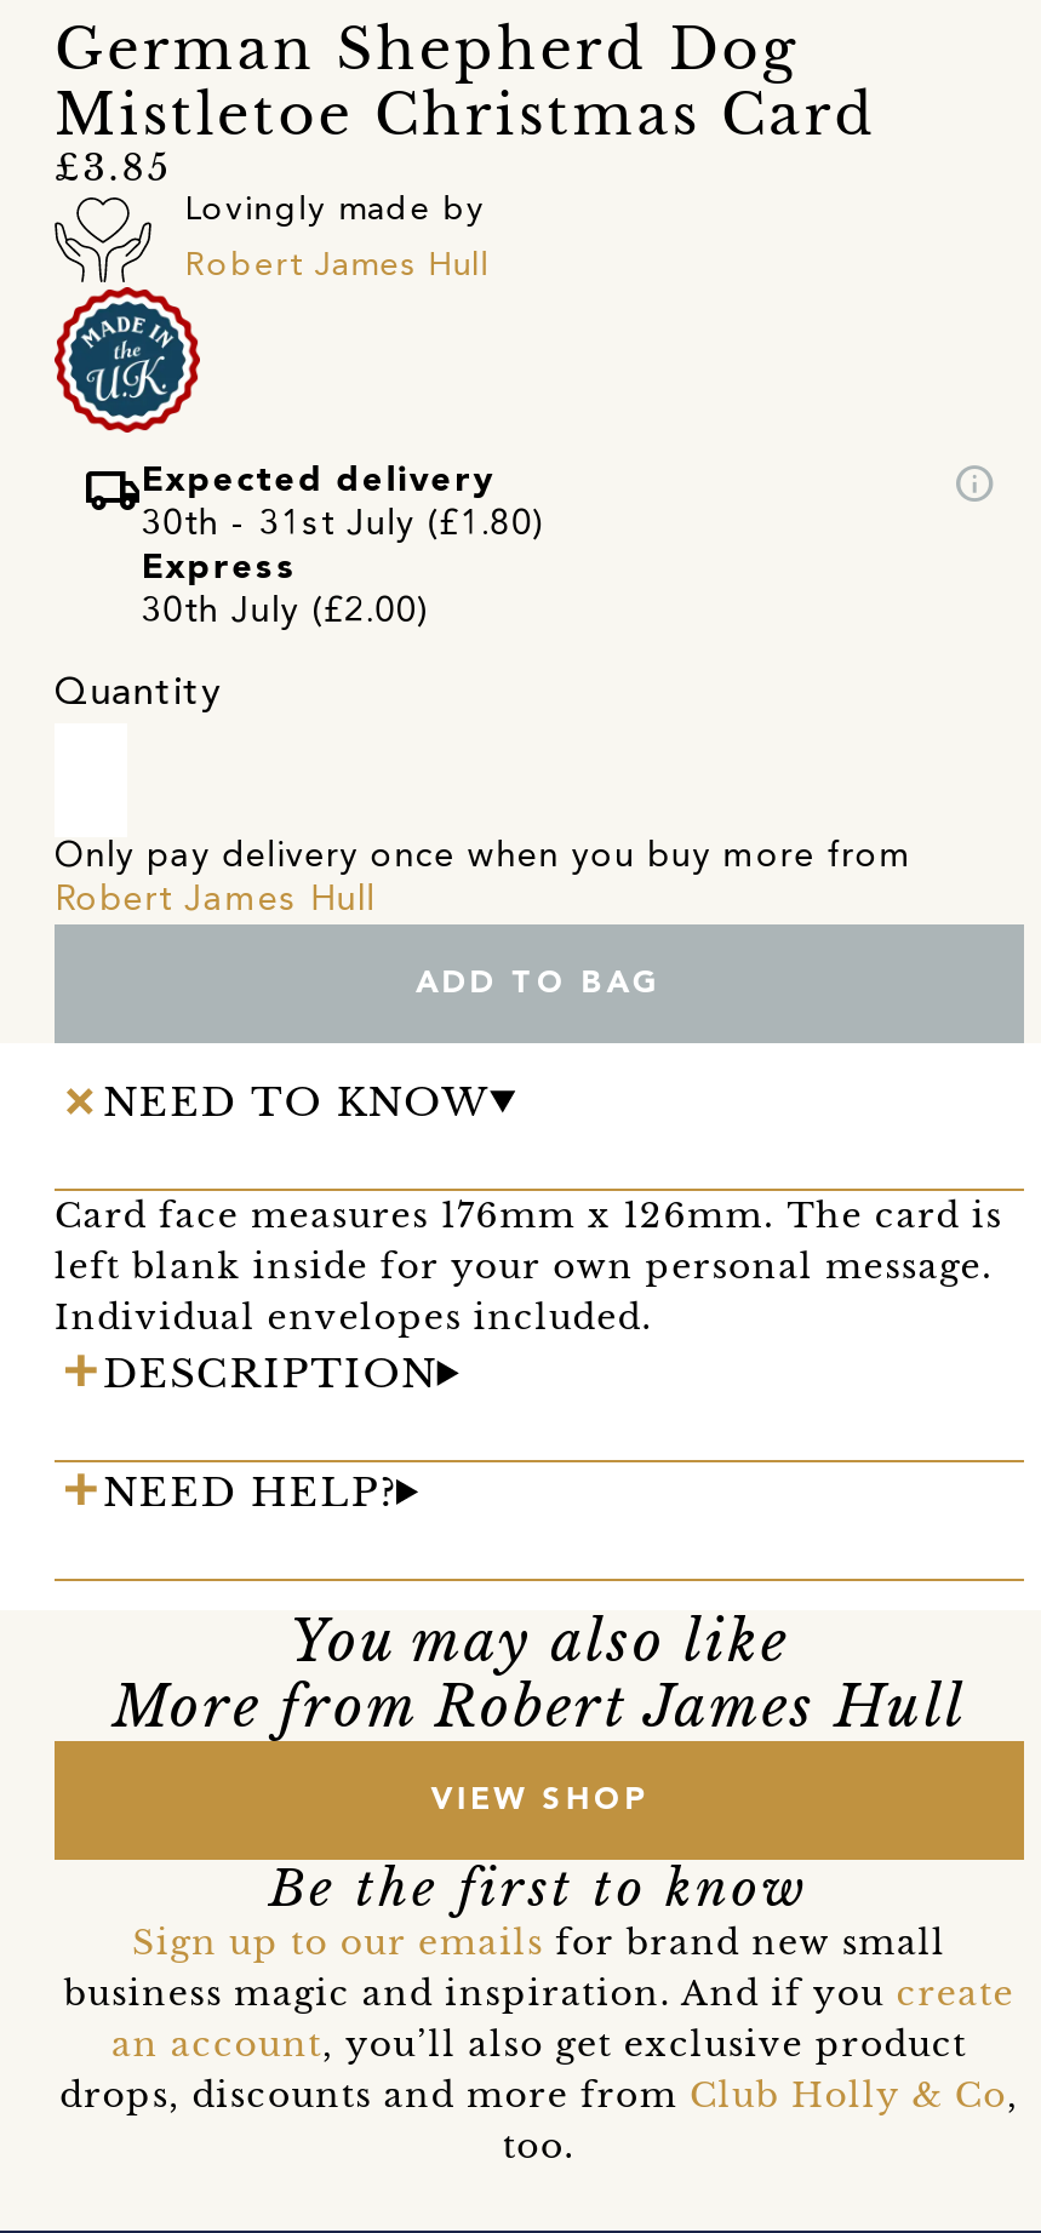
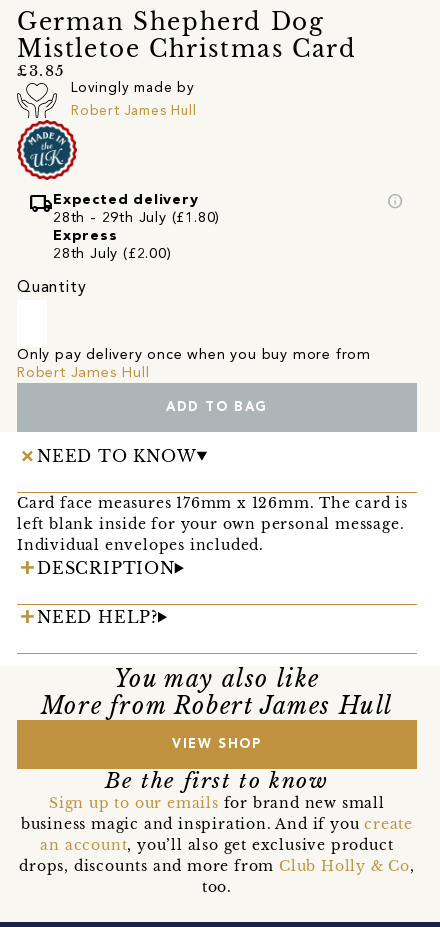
- 30th - 31st July (£1.80)
+ 28th - 29th July (£1.80)

- 30th July (£2.00)
+ 28th July (£2.00)
